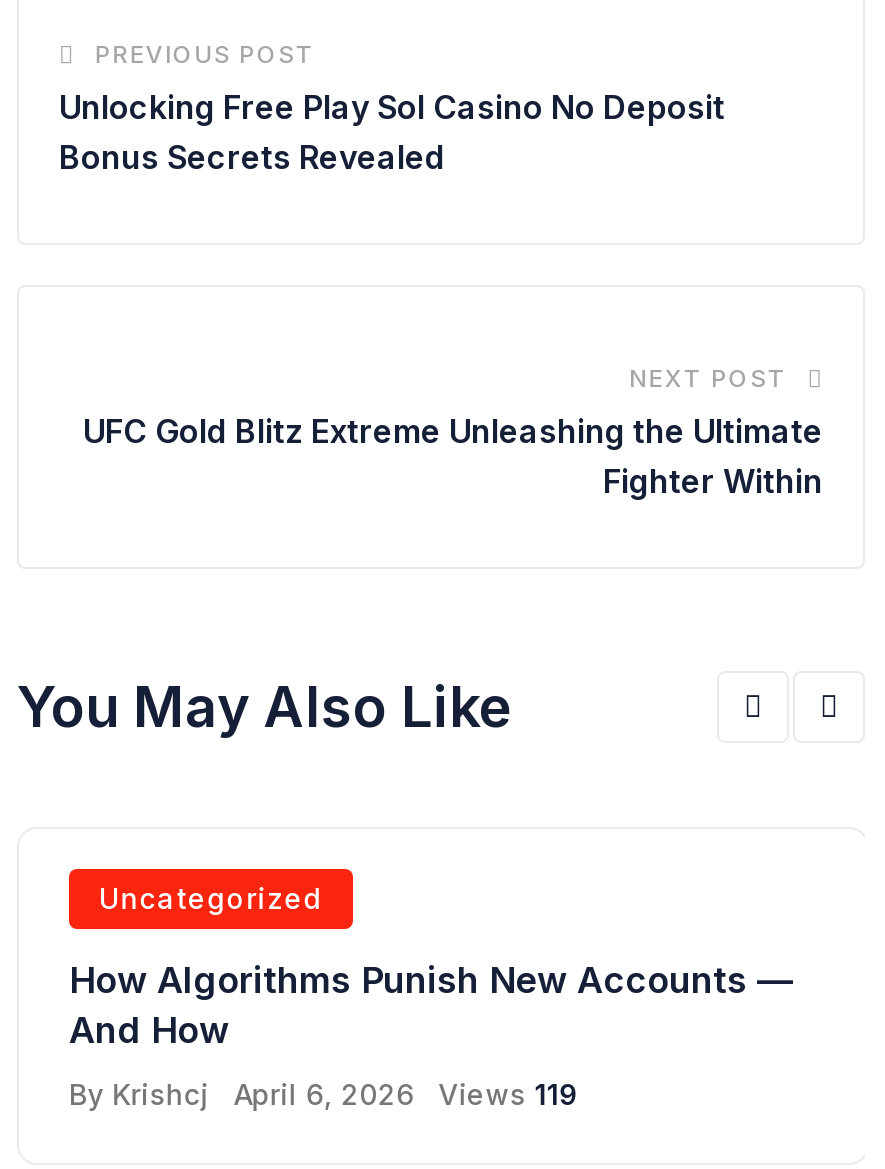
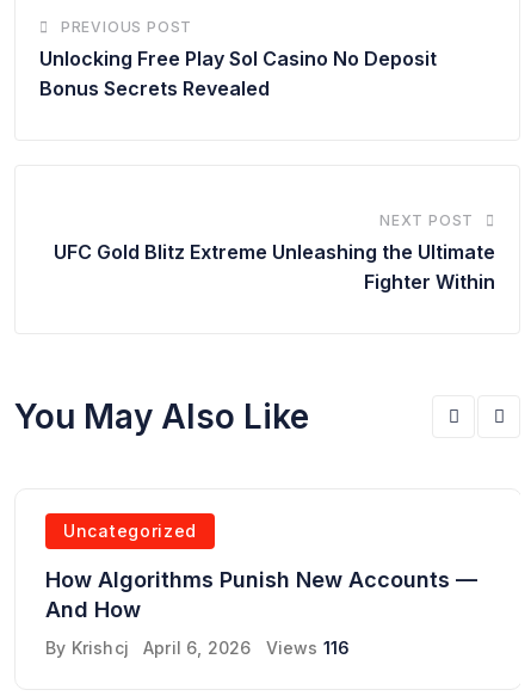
- By Krishcj April 6, 2026 Views 119
+ By Krishcj April 6, 2026 Views 116
